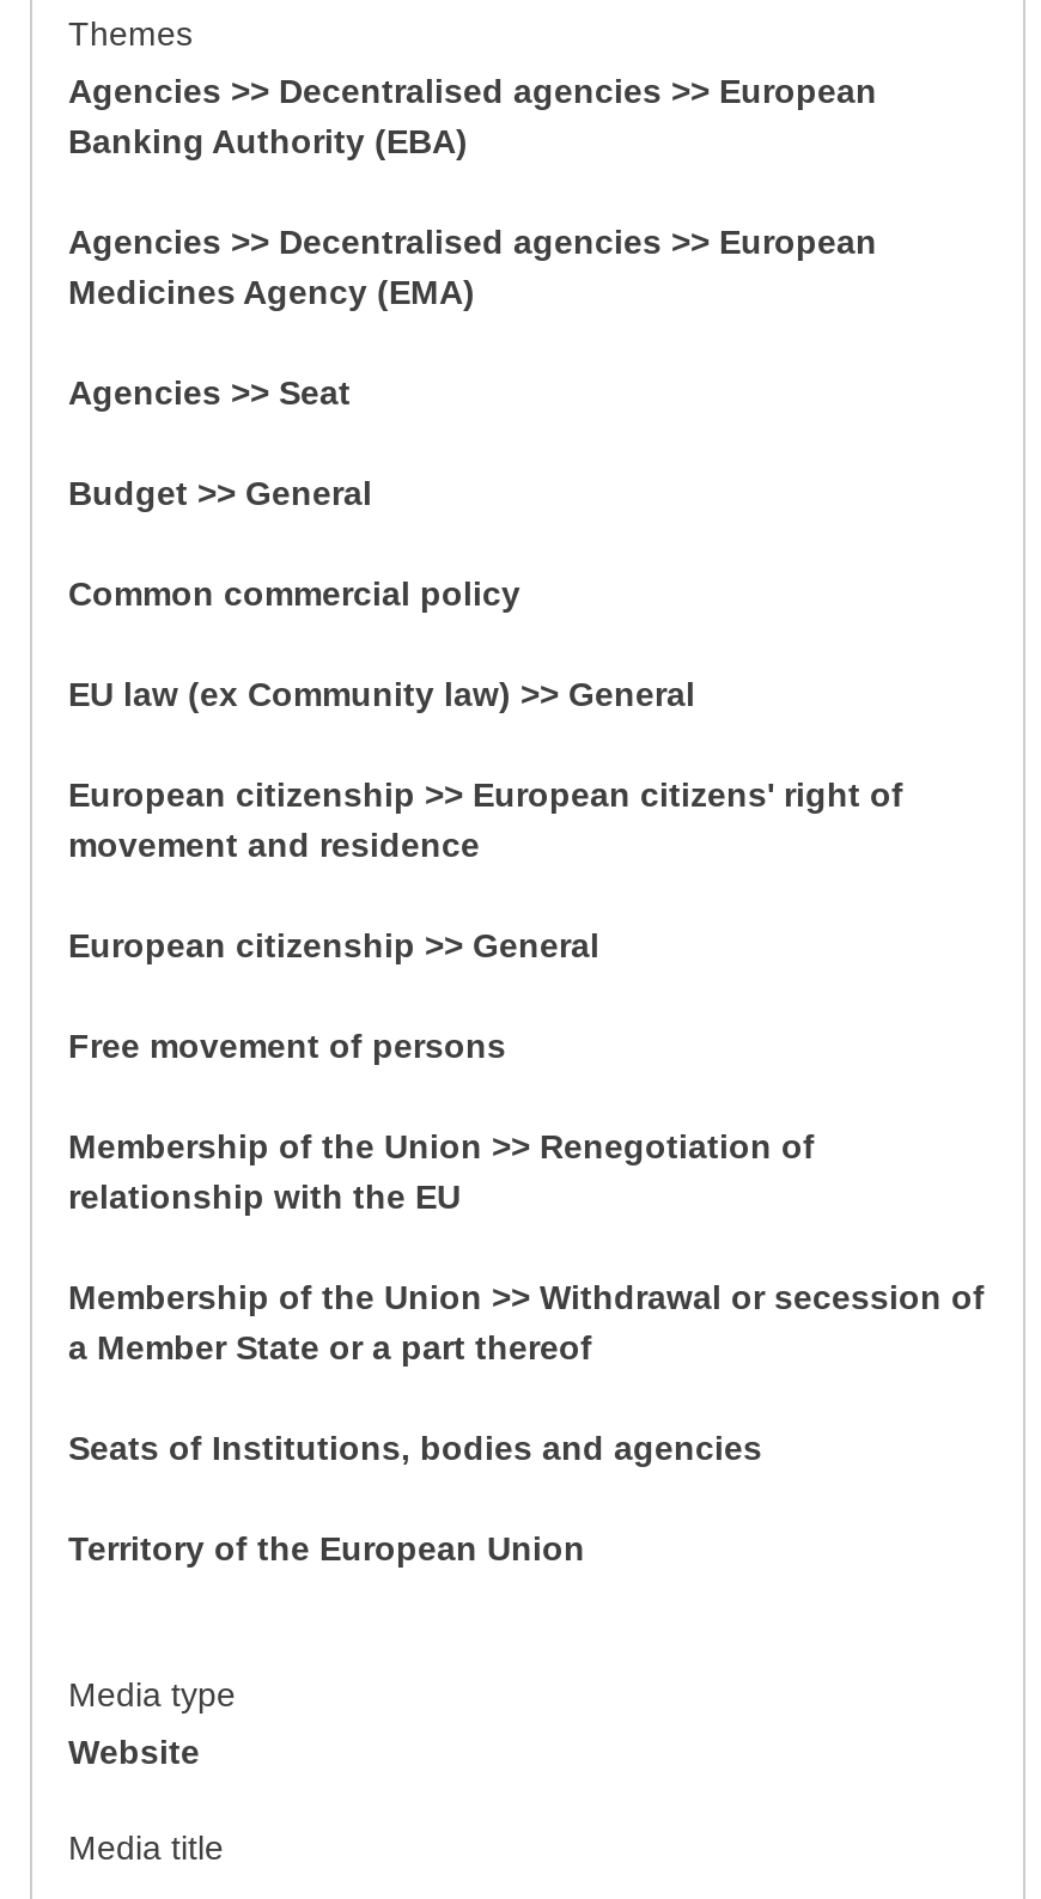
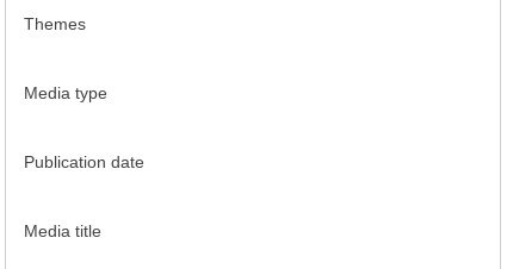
- Agencies >> Decentralised agencies >> European
- Banking Authority (EBA)
- Agencies >> Decentralised agencies >> European
- Medicines Agency (EMA)
- Agencies >> Seat
- Budget >> General
- Common commercial policy
- EU law (ex Community law) >> General
- European citizenship >> European citizens' right of
- movement and residence
- European citizenship >> General
- Free movement of persons
- Membership of the Union >> Renegotiation of
- relationship with the EU
- Membership of the Union >> Withdrawal or secession of
- a Member State or a part thereof
- Seats of Institutions, bodies and agencies
- Territory of the European Union

moved up: Media type

- Website
+ Publication date
